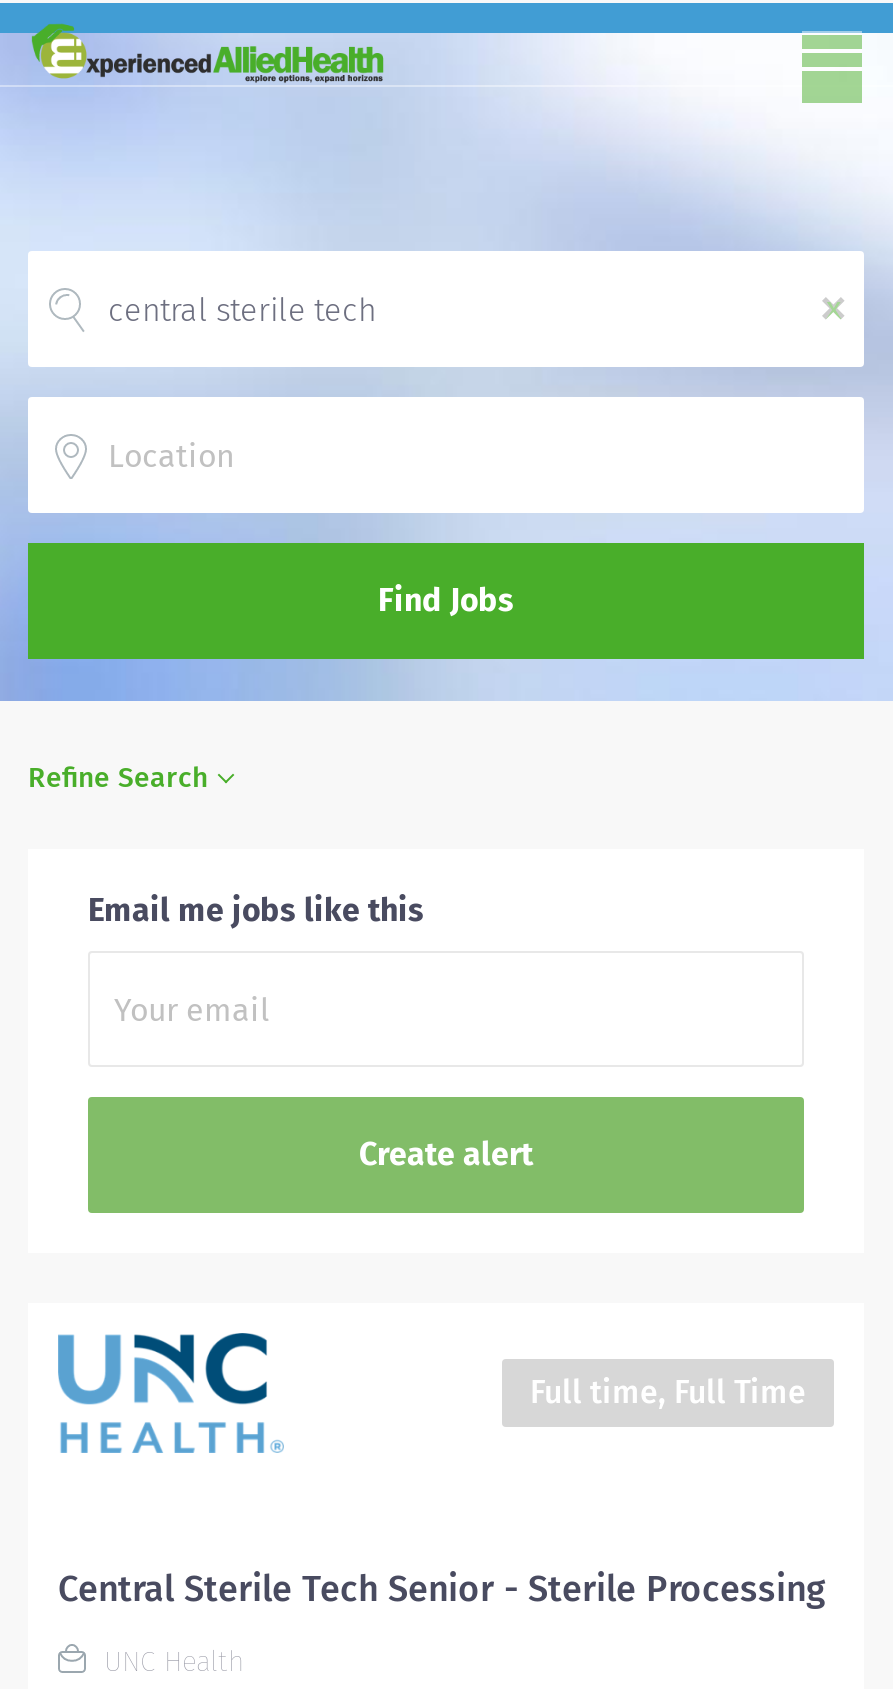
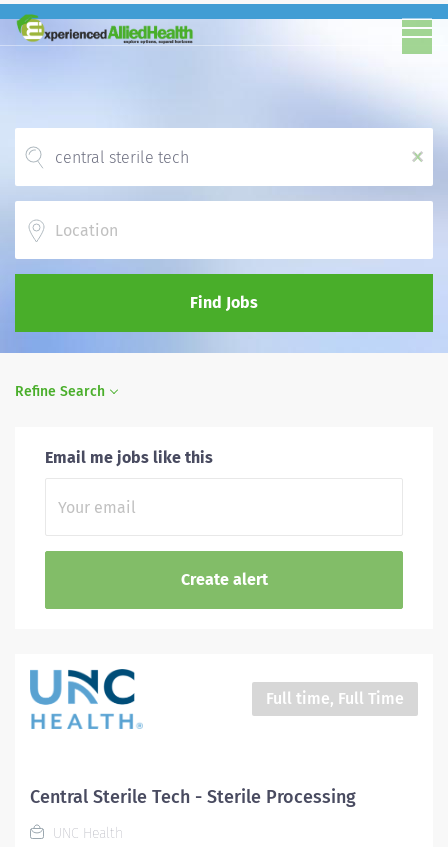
- Central Sterile Tech Senior - Sterile Processing
+ Central Sterile Tech - Sterile Processing
